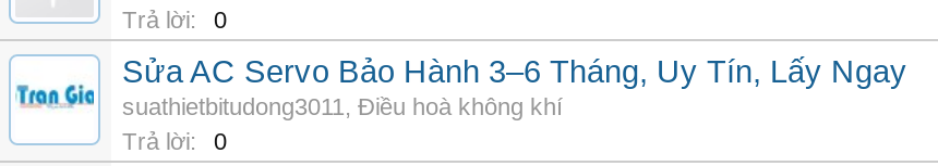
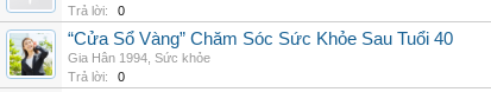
- [image]
- Sửa AC Servo Bảo Hành 3–6 Tháng, Uy Tín, Lấy Ngay
- suathietbitudong3011, Điều hoà không khí
+ [image]
+ “Cửa Sổ Vàng” Chăm Sóc Sức Khỏe Sau Tuổi 40
+ Gia Hân 1994, Sức khỏe
